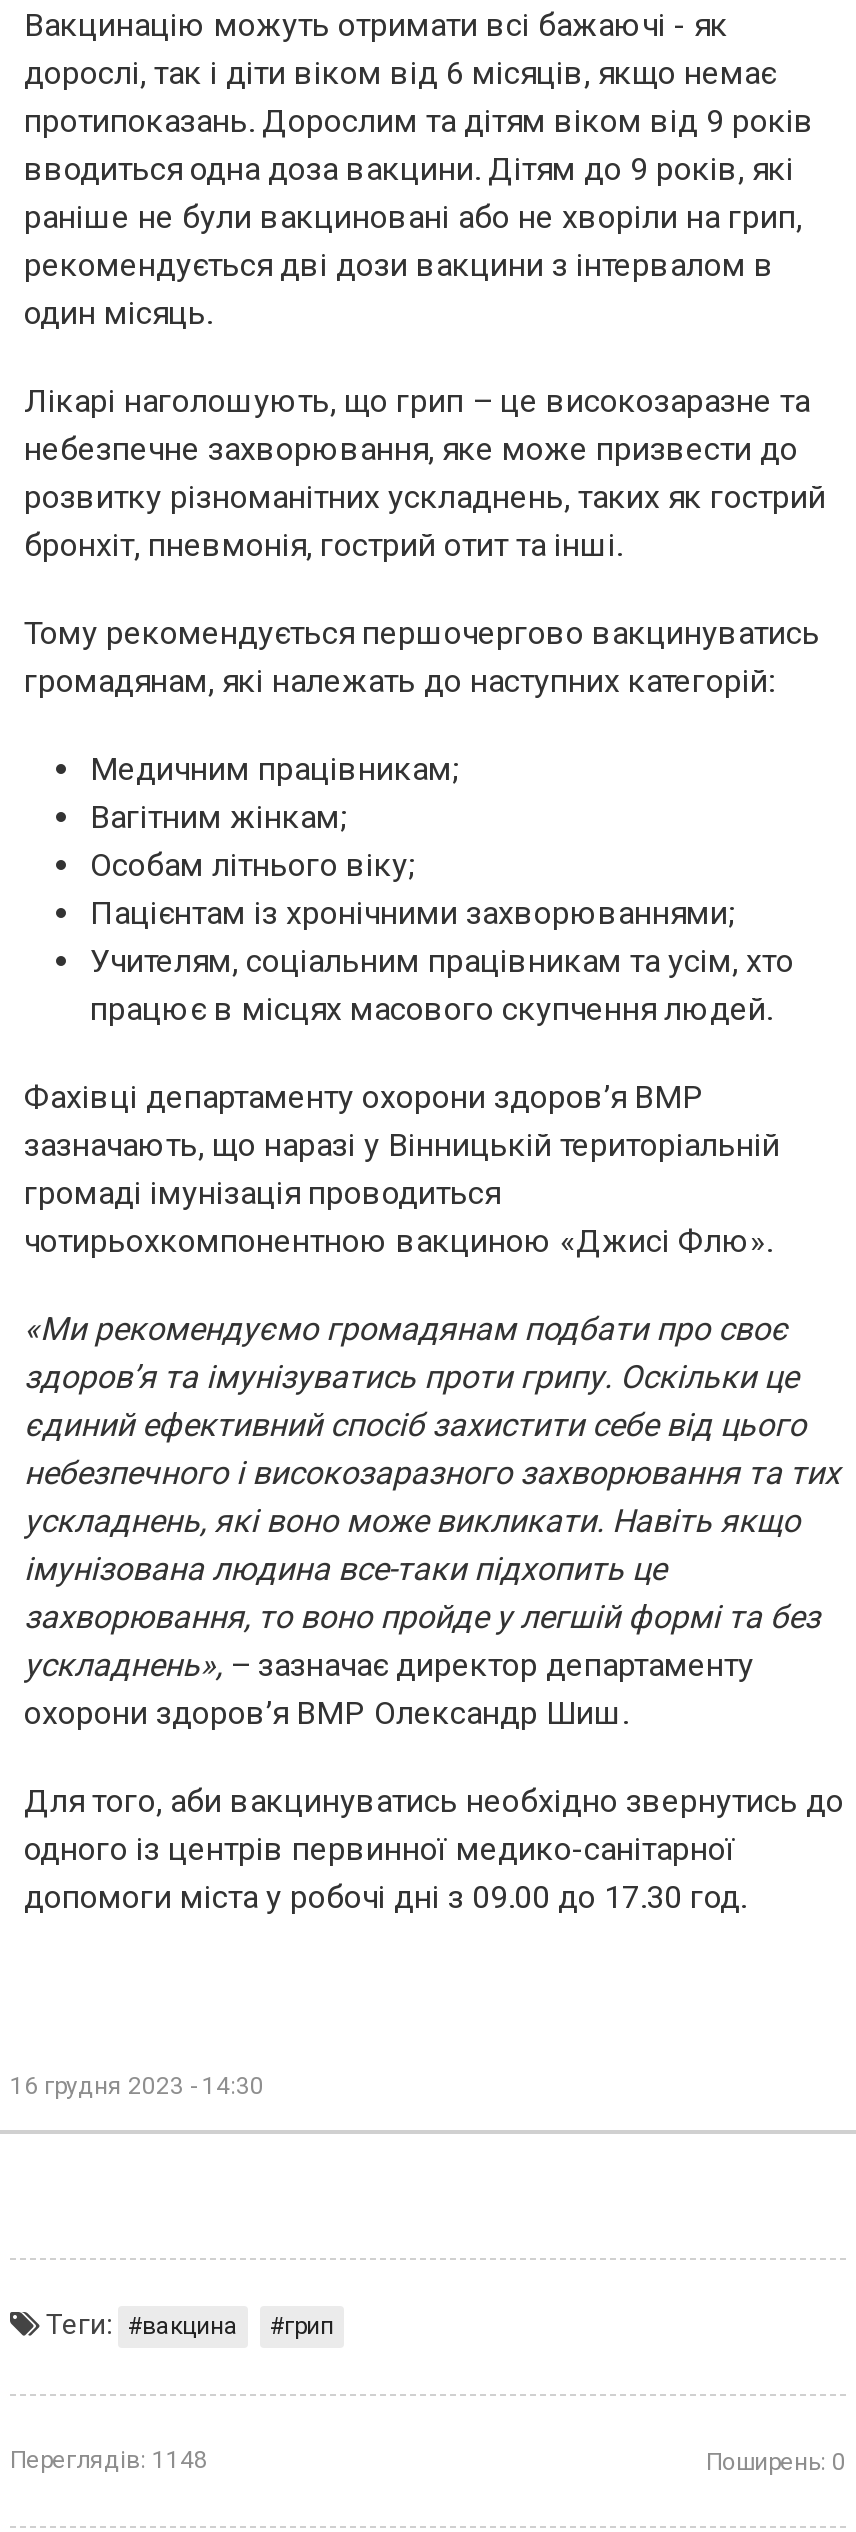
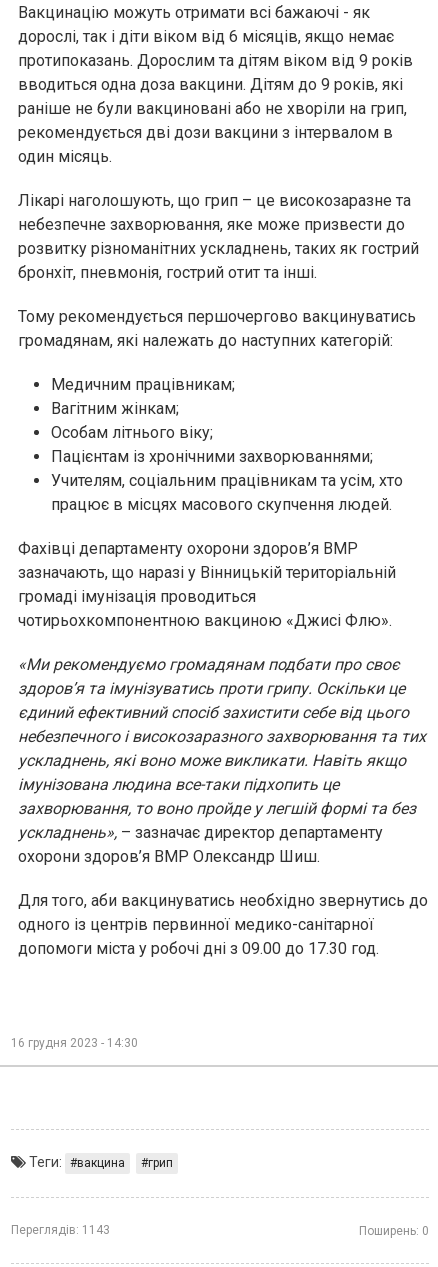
- Переглядів: 1148
+ Переглядів: 1143
